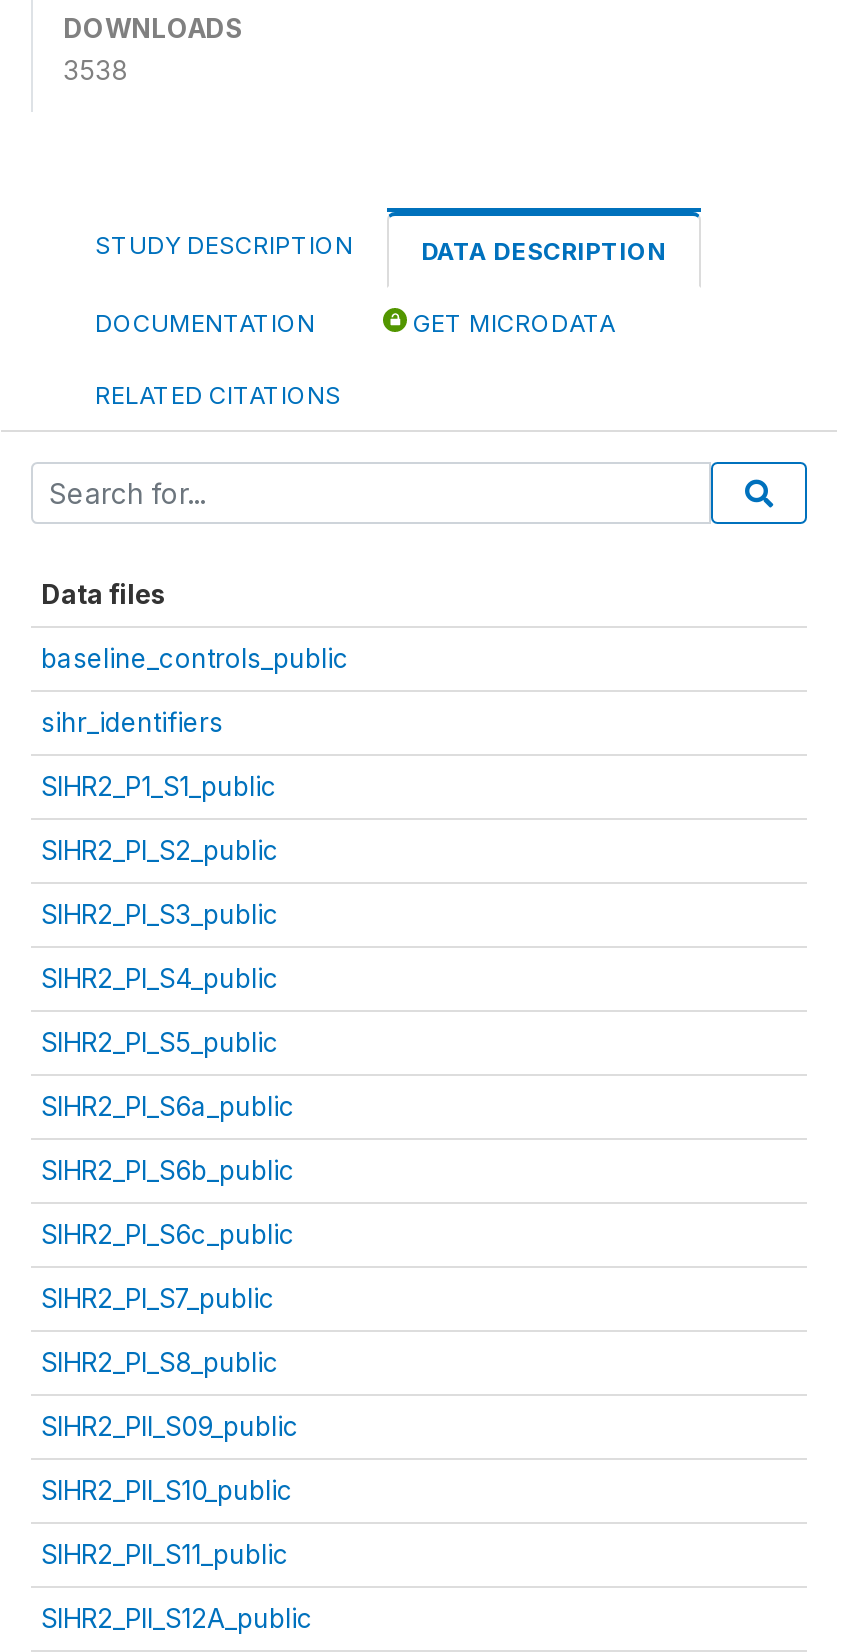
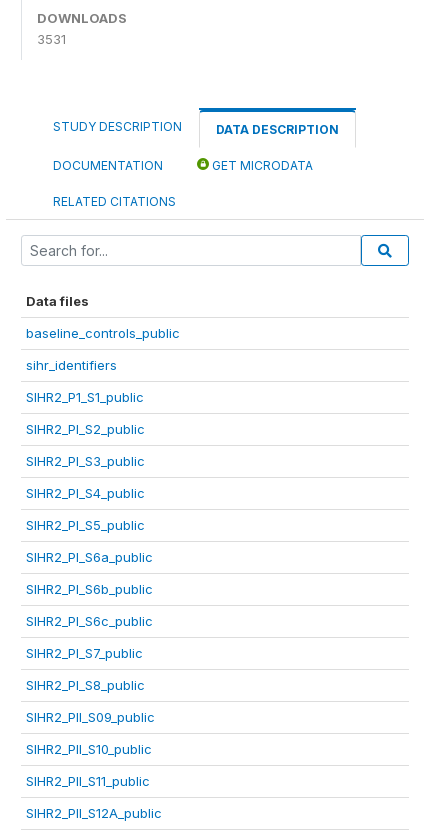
- 3538
+ 3531
